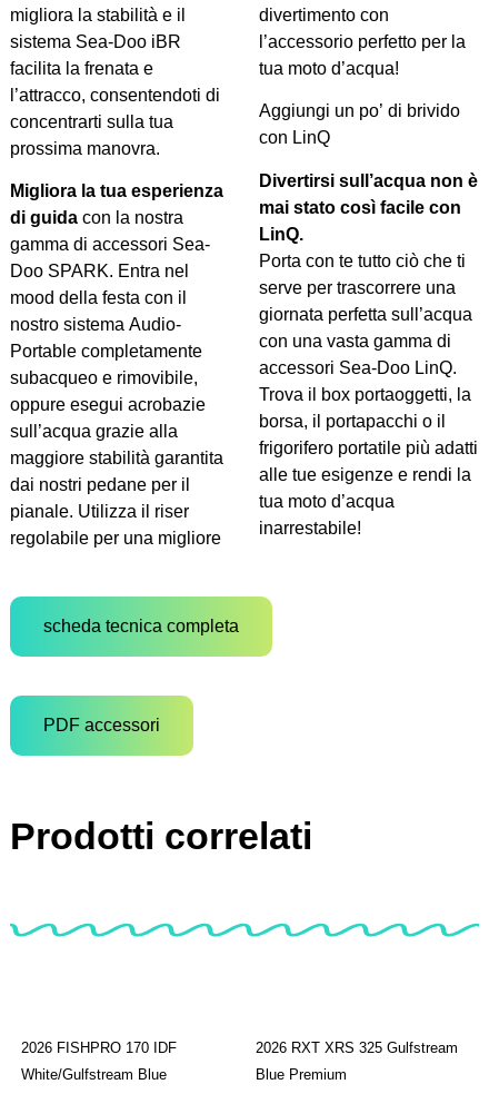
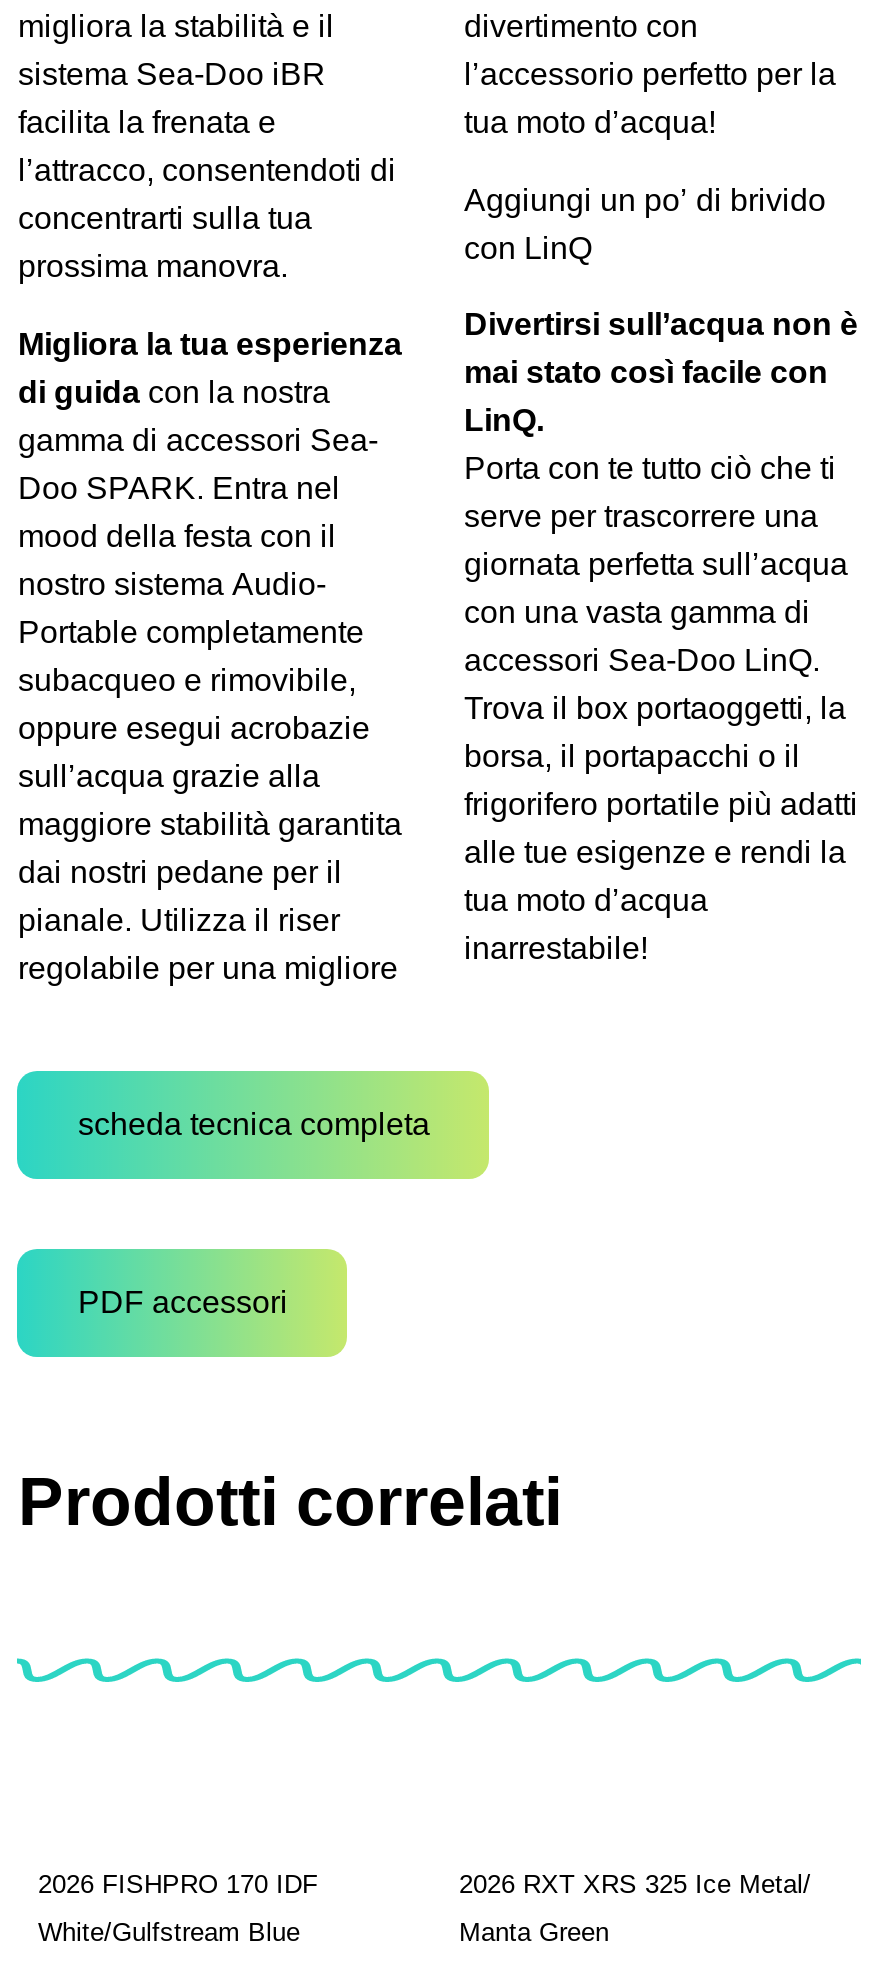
- 2026 RXT XRS 325 Gulfstream
+ 2026 RXT XRS 325 Ice Metal/

- Blue Premium
+ Manta Green
